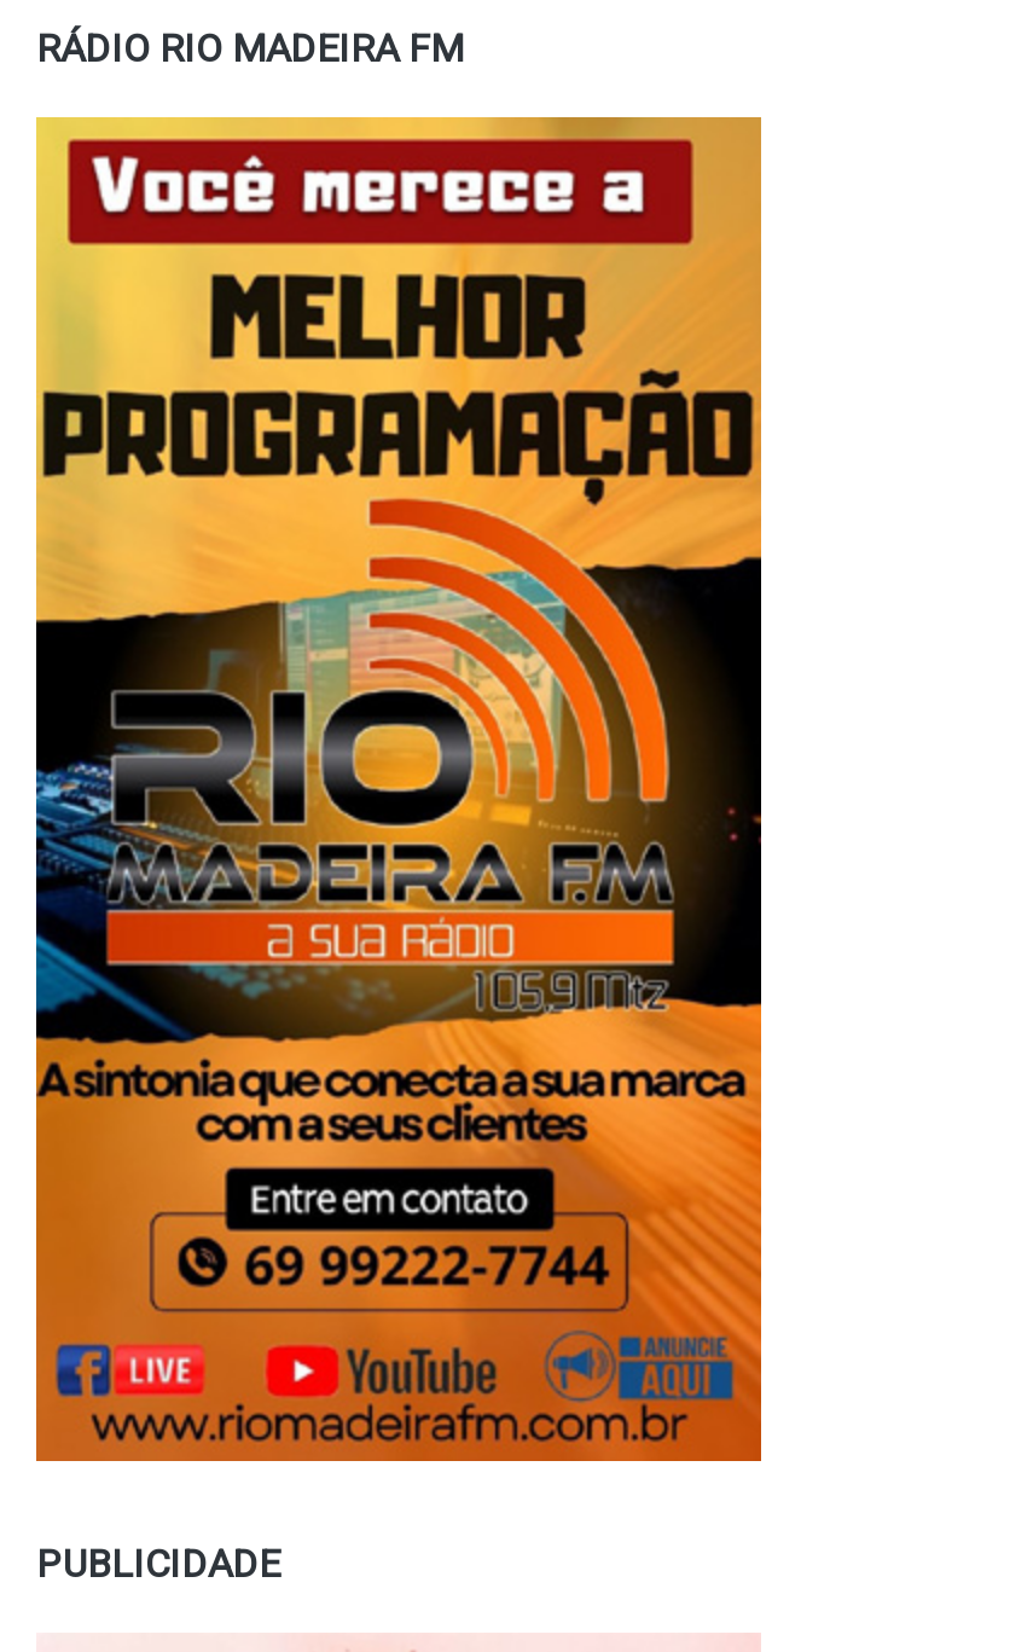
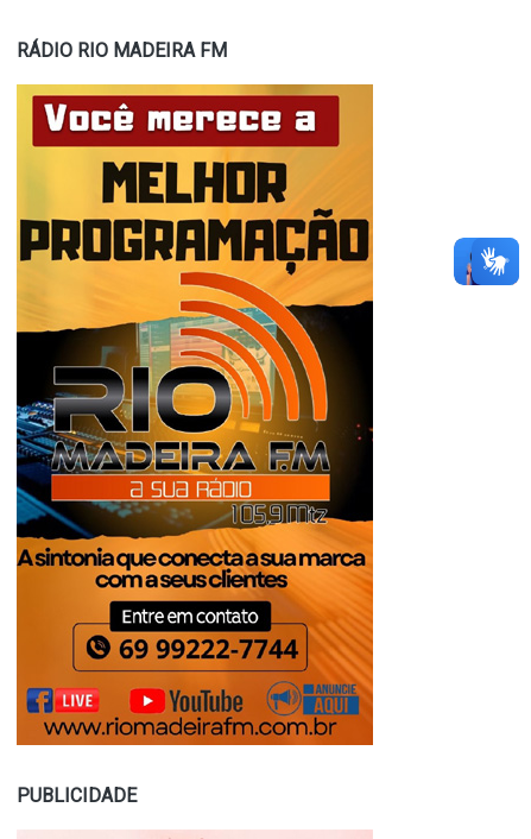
+ [image]
